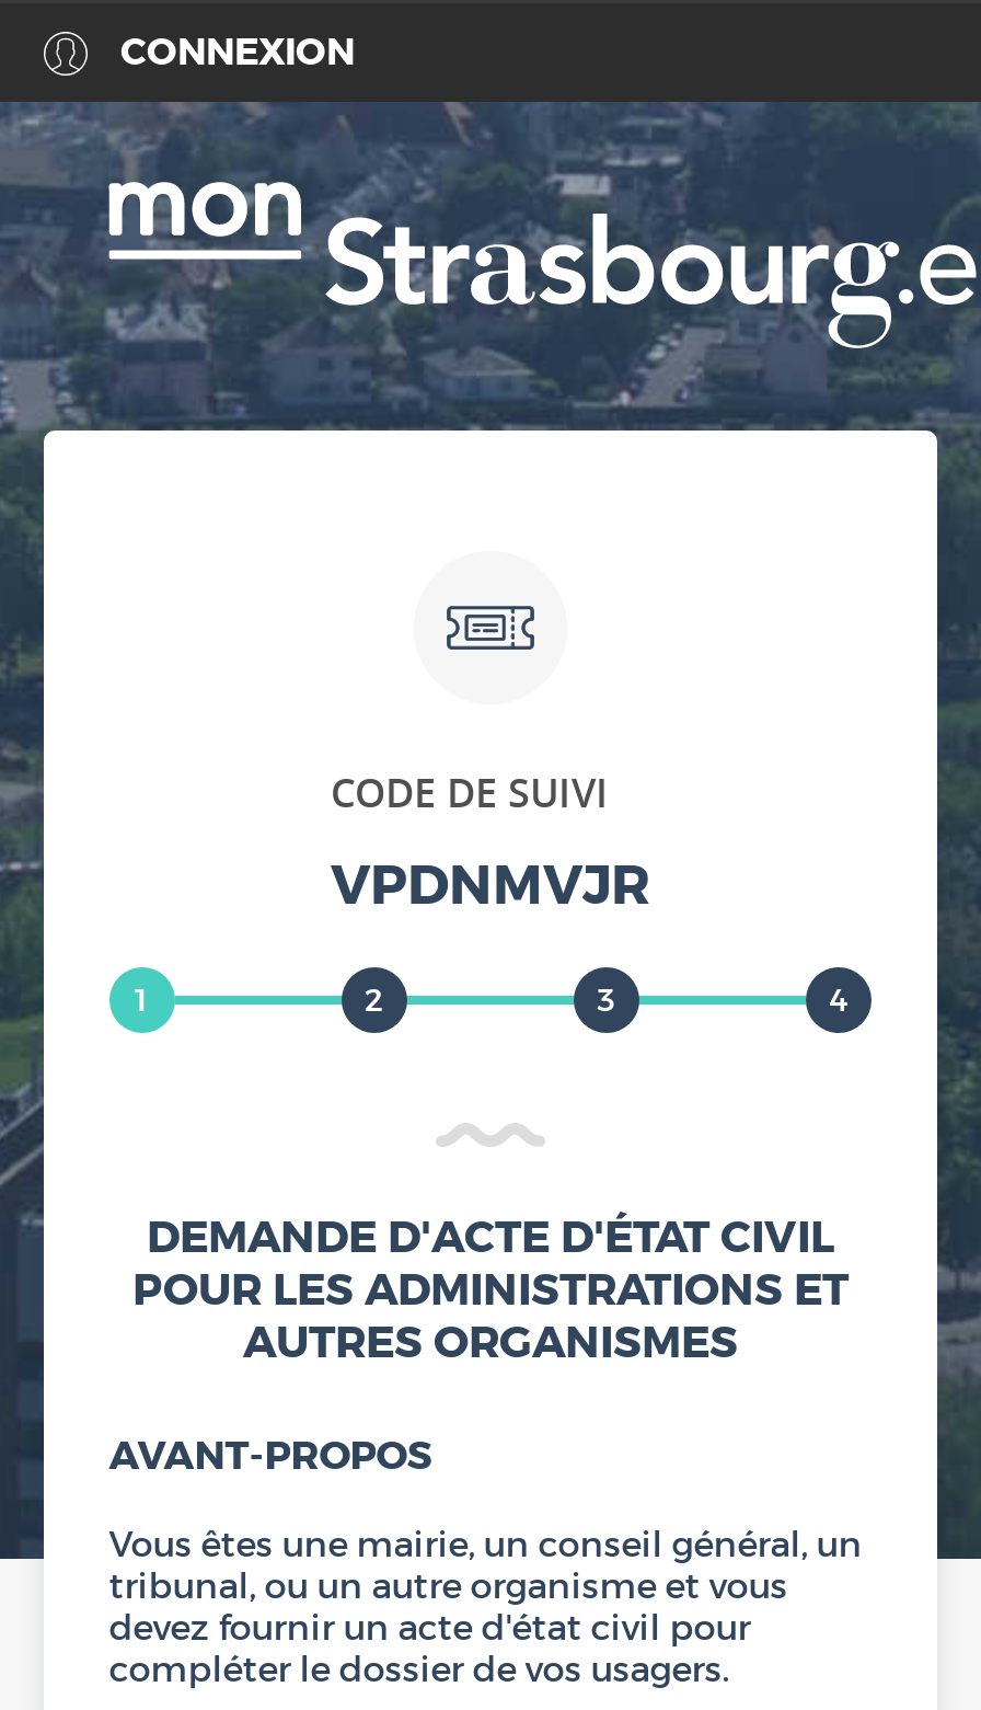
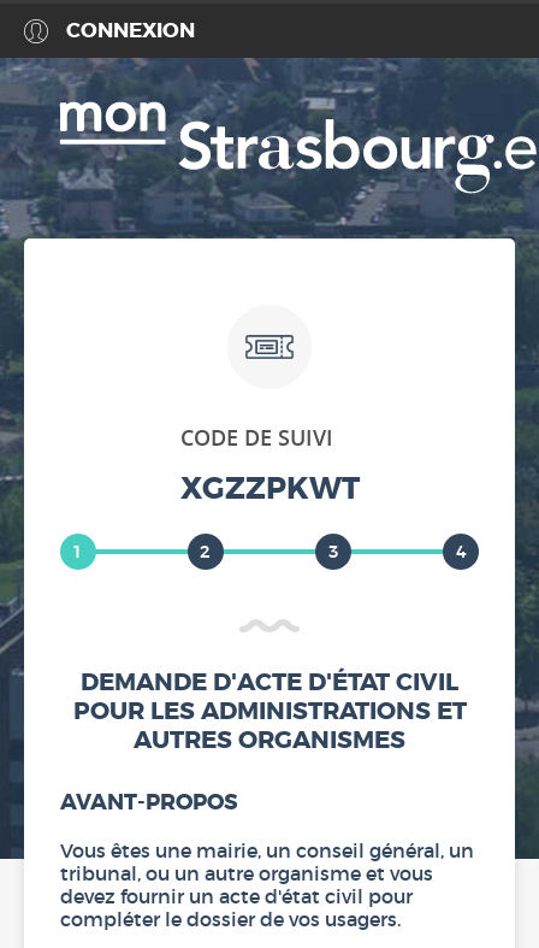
- VPDNMVJR
+ XGZZPKWT
